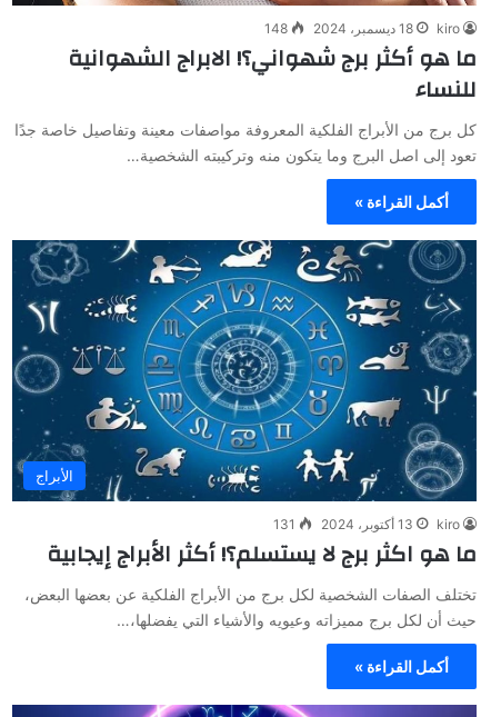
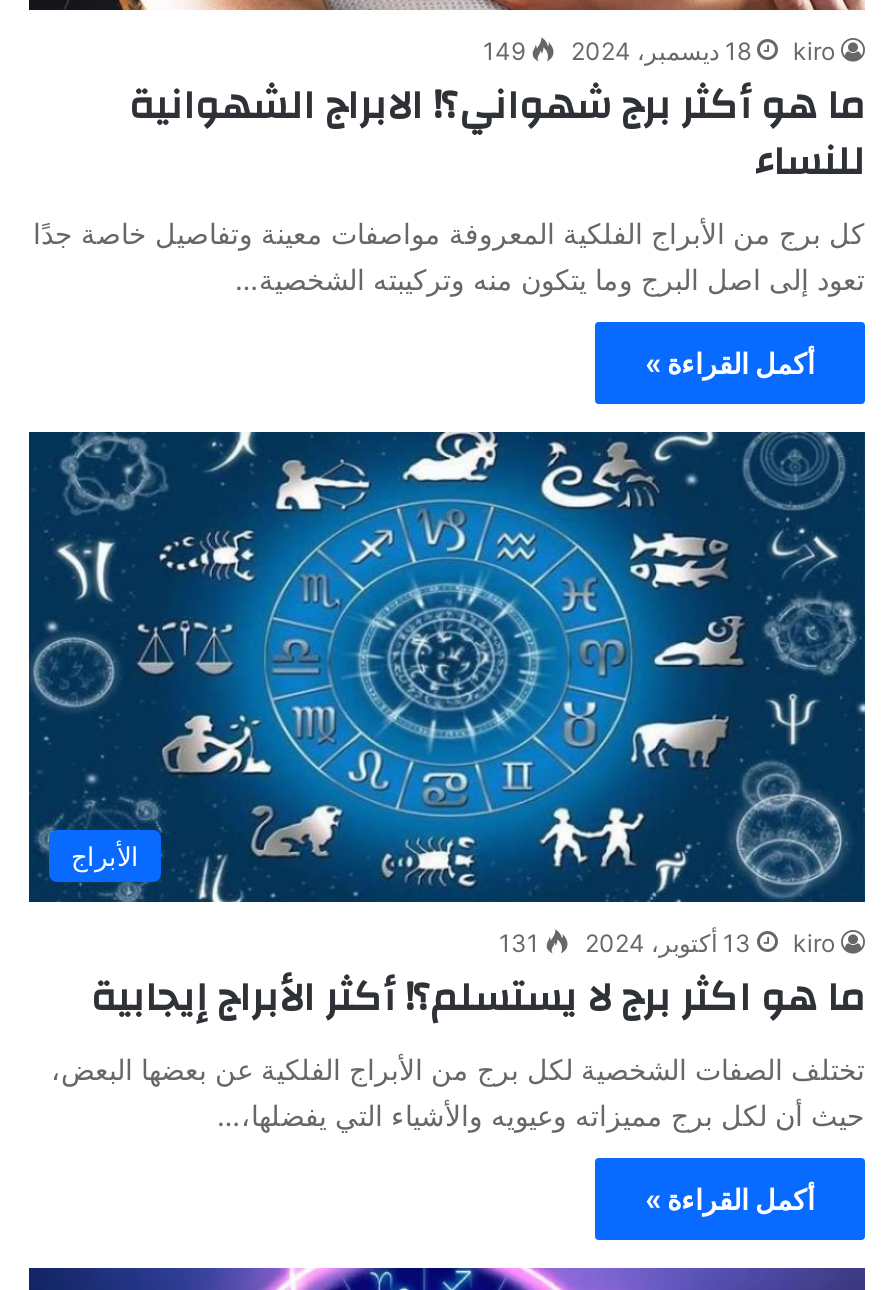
- 148
+ 149
